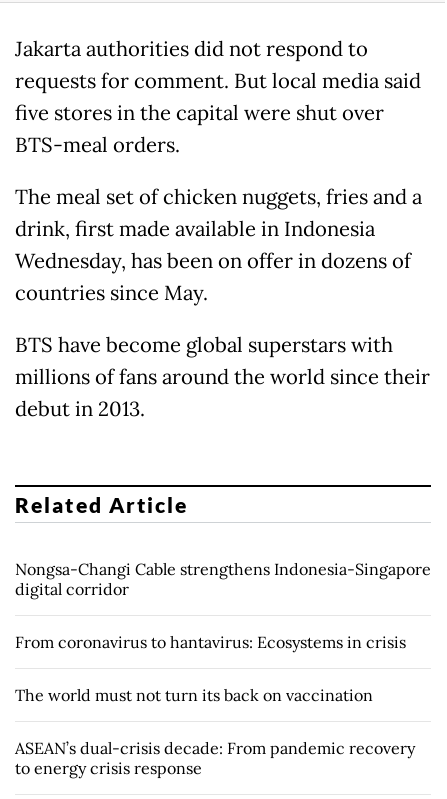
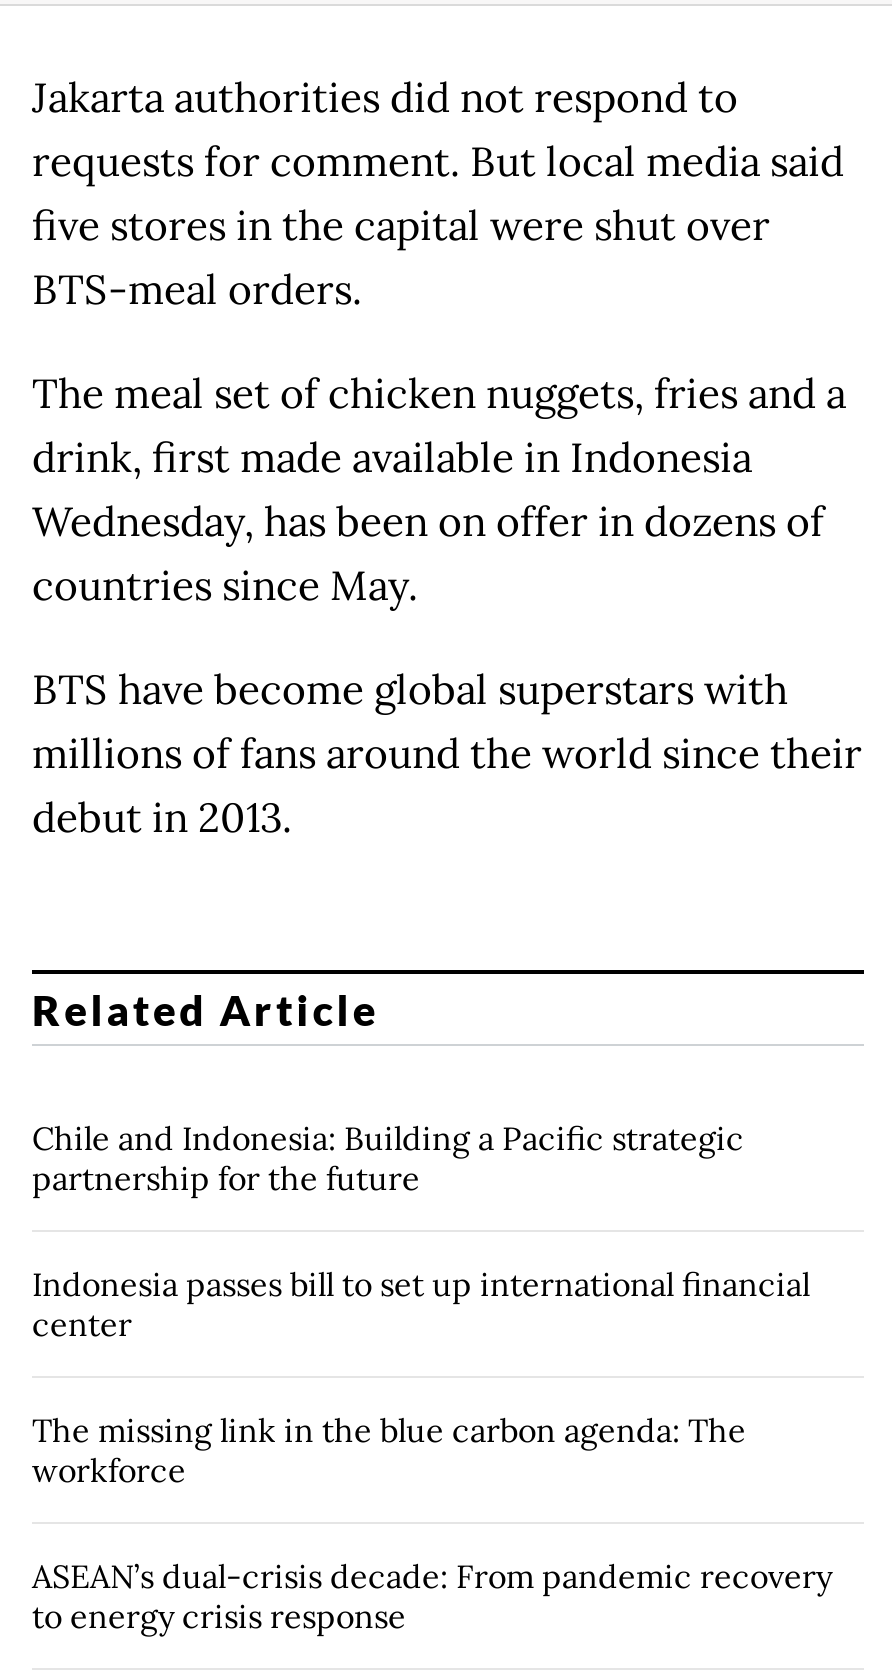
- Nongsa-Changi Cable strengthens Indonesia-Singapore
- digital corridor
+ Chile and Indonesia: Building a Pacific strategic
+ partnership for the future

- From coronavirus to hantavirus: Ecosystems in crisis
+ Indonesia passes bill to set up international financial
+ center

- The world must not turn its back on vaccination
+ The missing link in the blue carbon agenda: The
+ workforce
